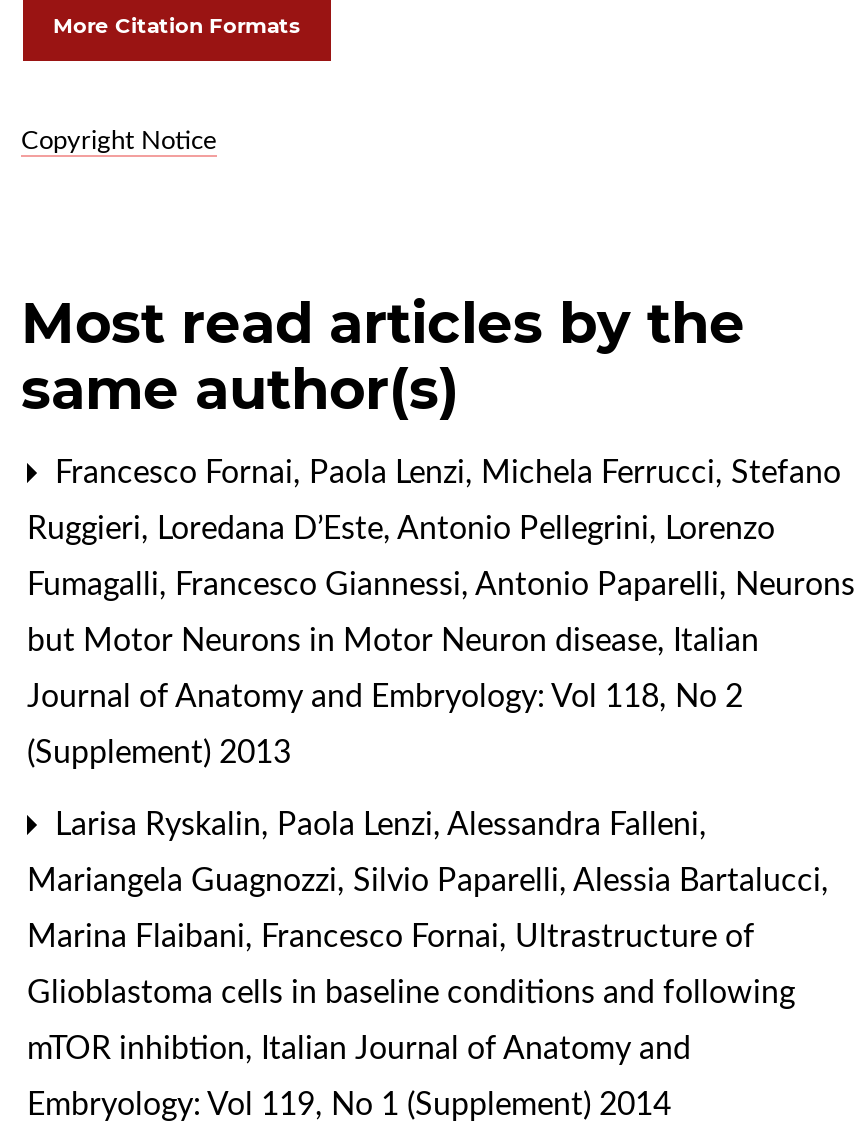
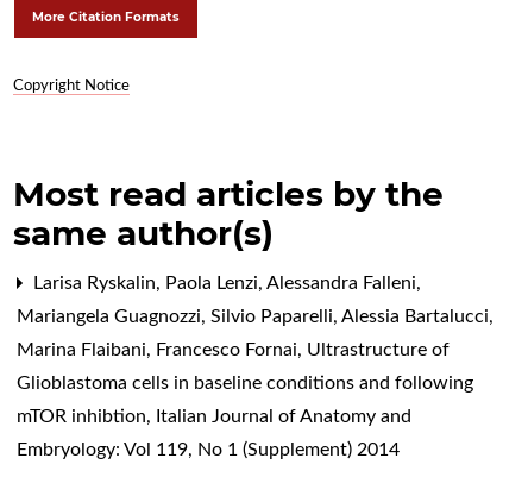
- Francesco Fornai, Paola Lenzi, Michela Ferrucci, Stefano
- Ruggieri, Loredana D’Este, Antonio Pellegrini, Lorenzo
- Fumagalli, Francesco Giannessi, Antonio Paparelli, Neurons
- but Motor Neurons in Motor Neuron disease
- , Italian
- Journal of Anatomy and Embryology: Vol 118, No 2
- (Supplement) 2013
